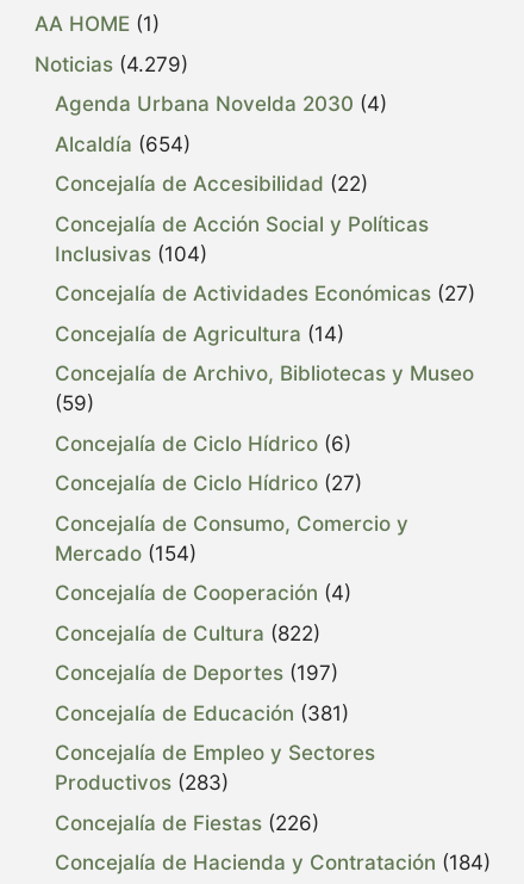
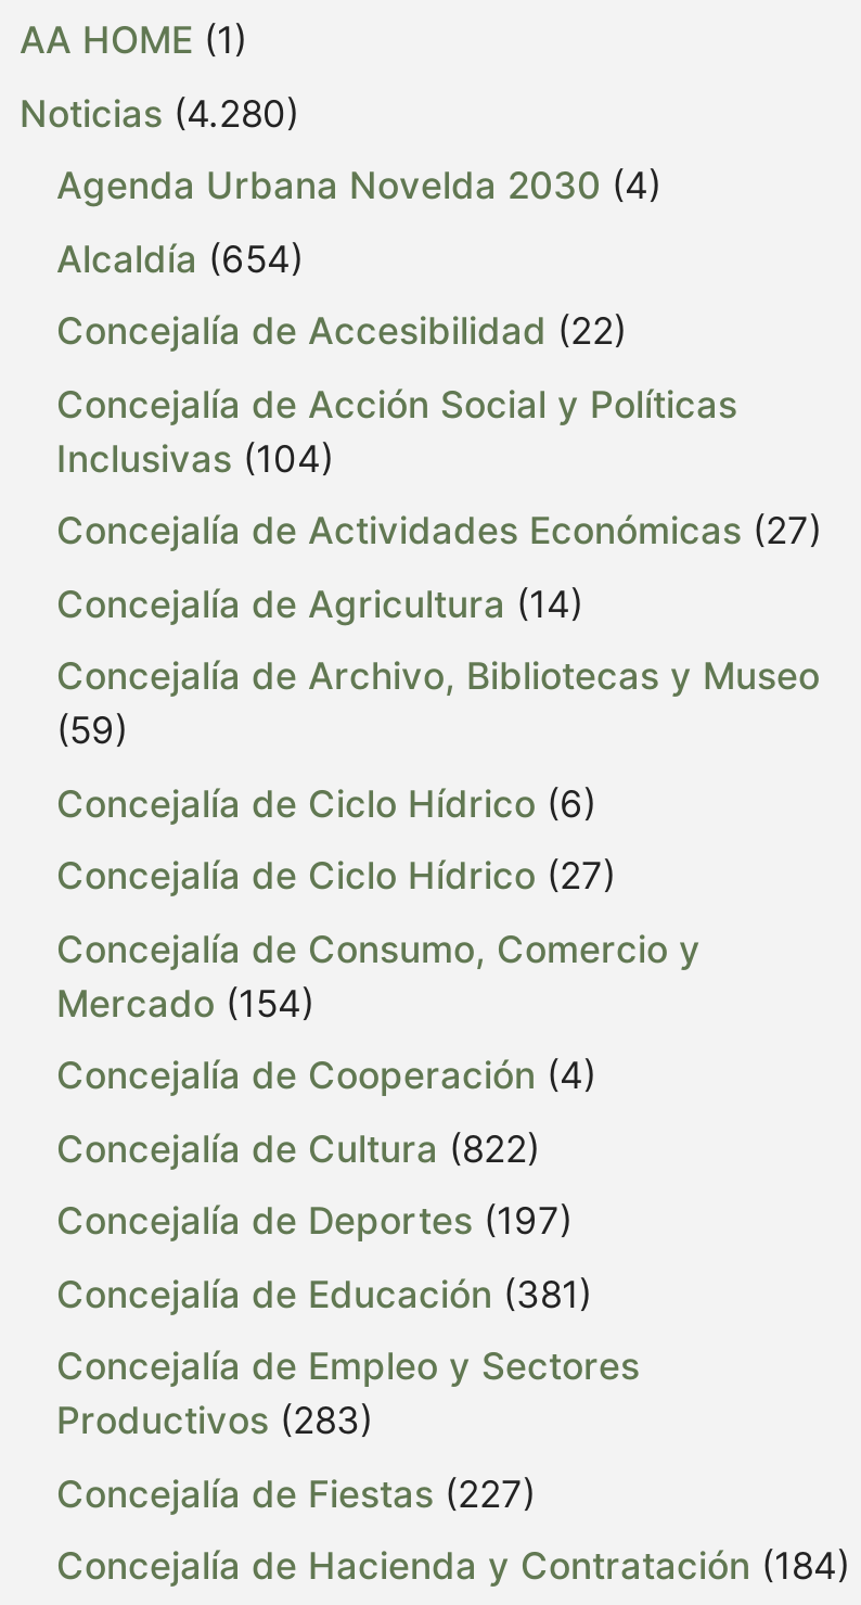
- Noticias (4.279)
+ Noticias (4.280)

- Concejalía de Fiestas (226)
+ Concejalía de Fiestas (227)
